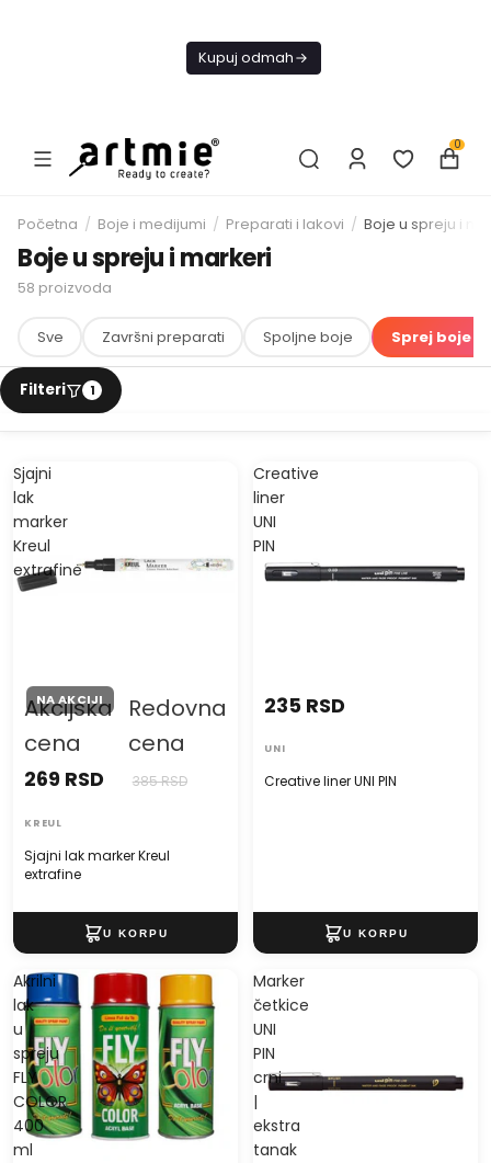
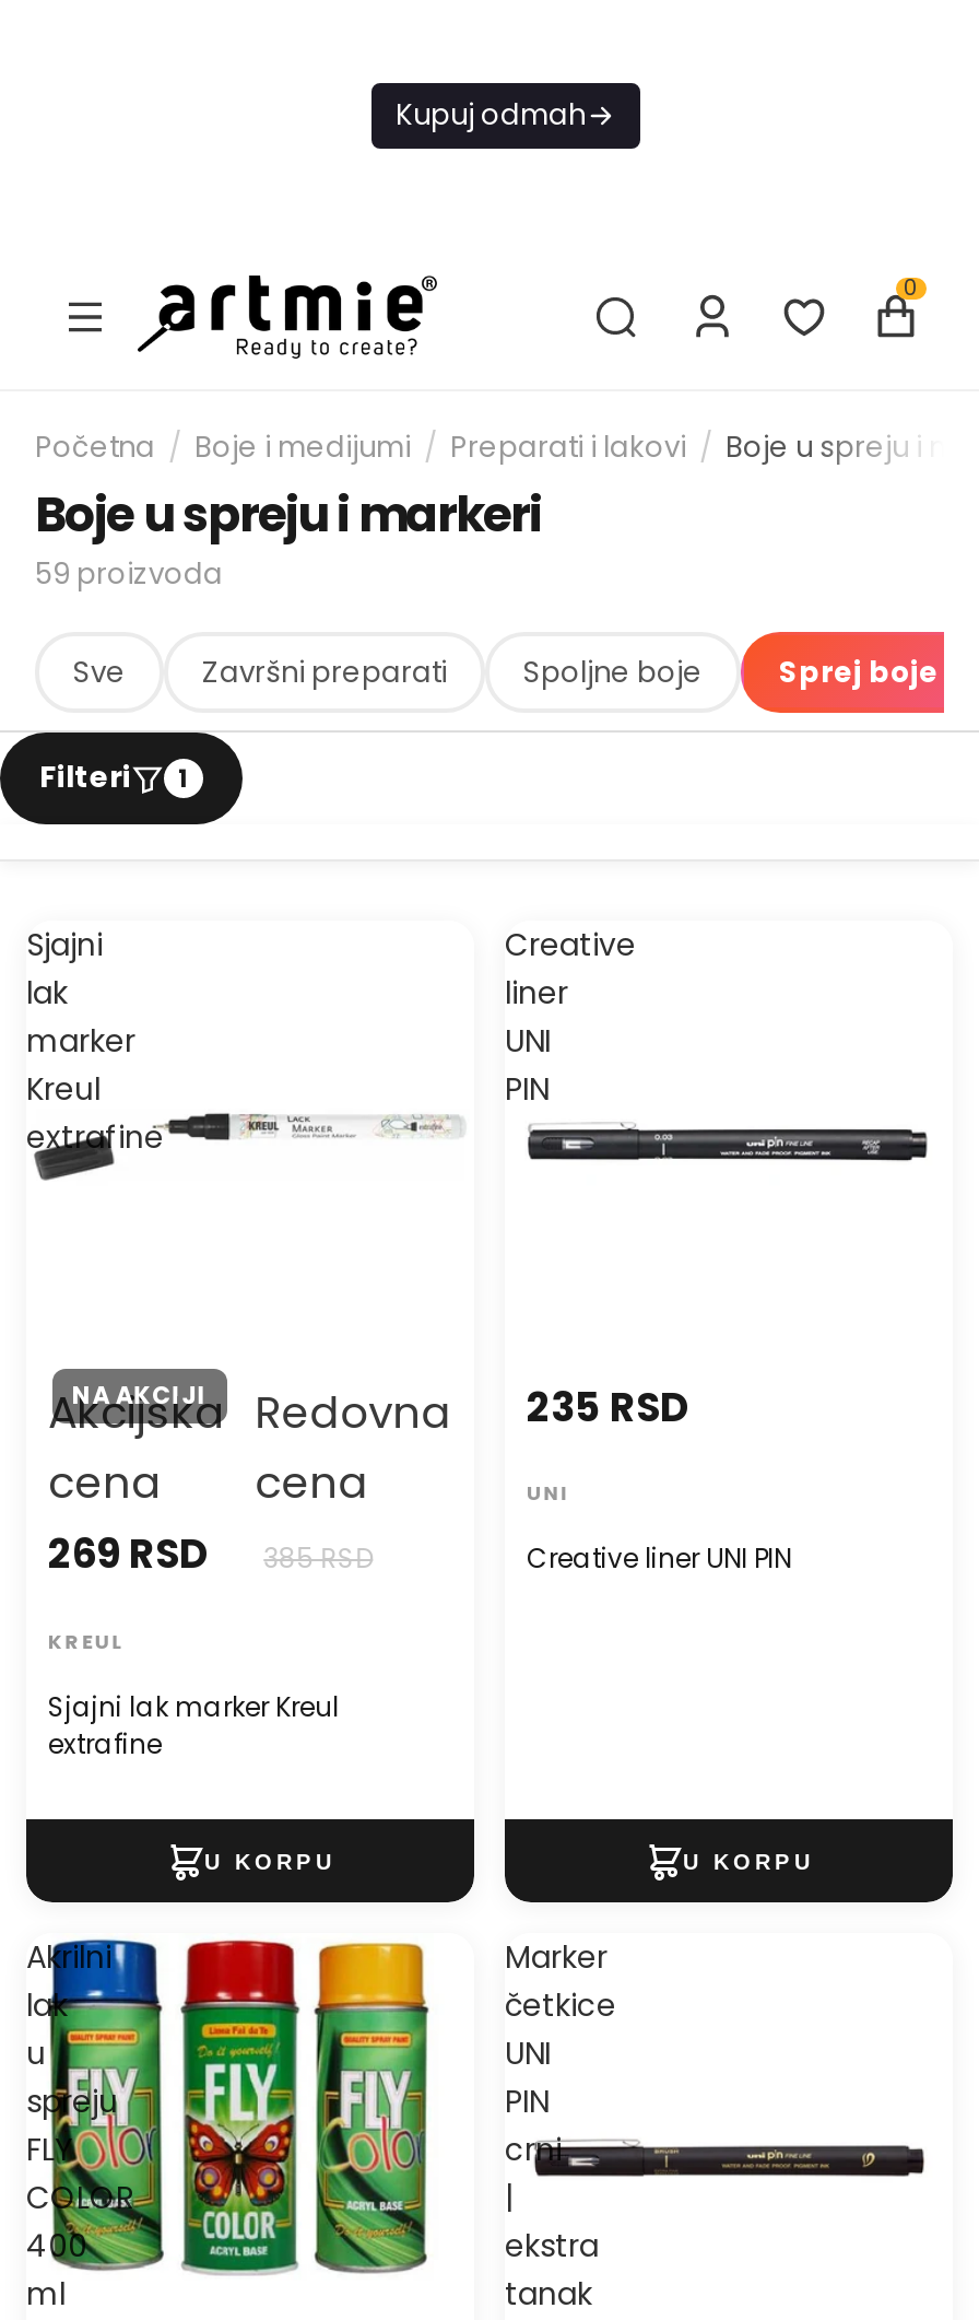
- 58 proizvoda
+ 59 proizvoda
